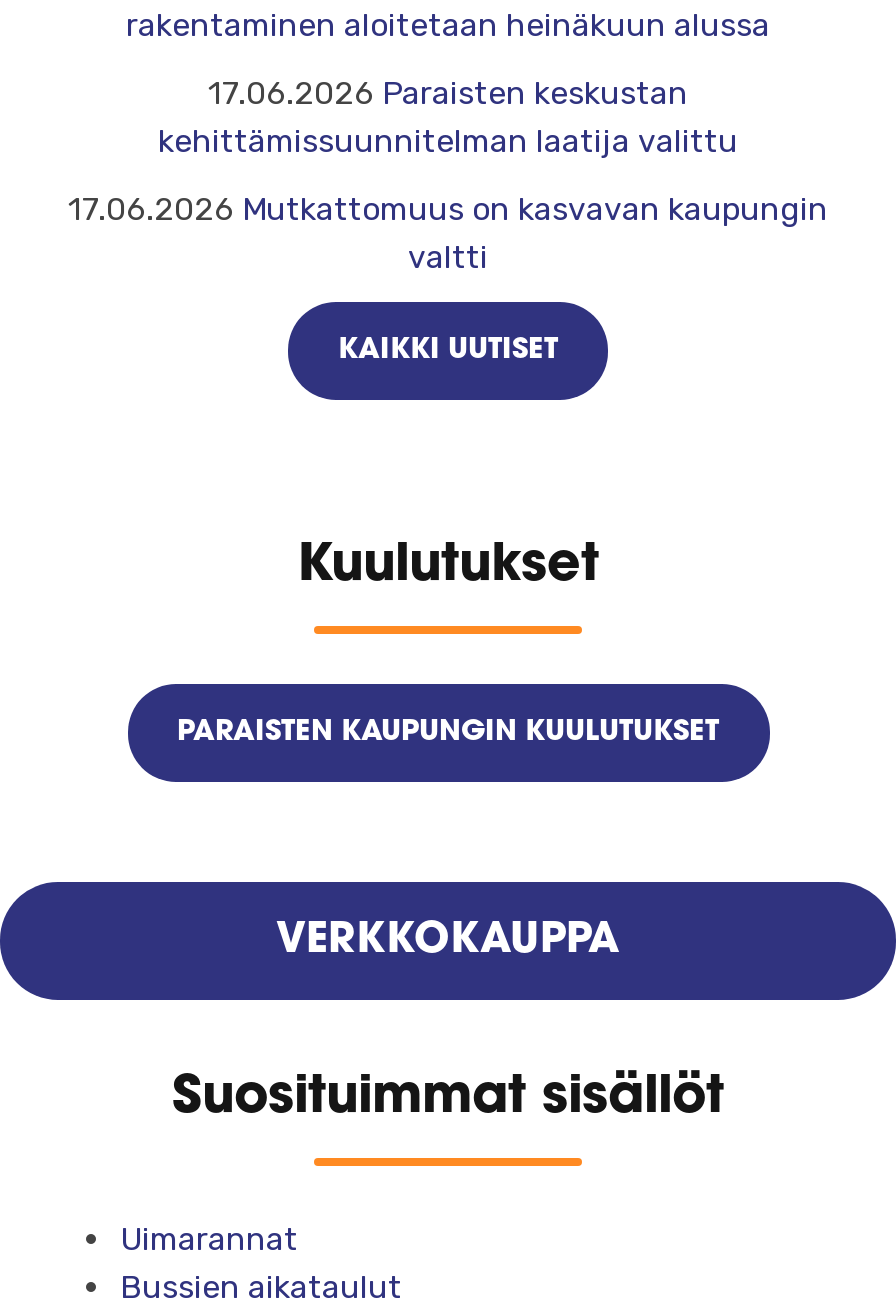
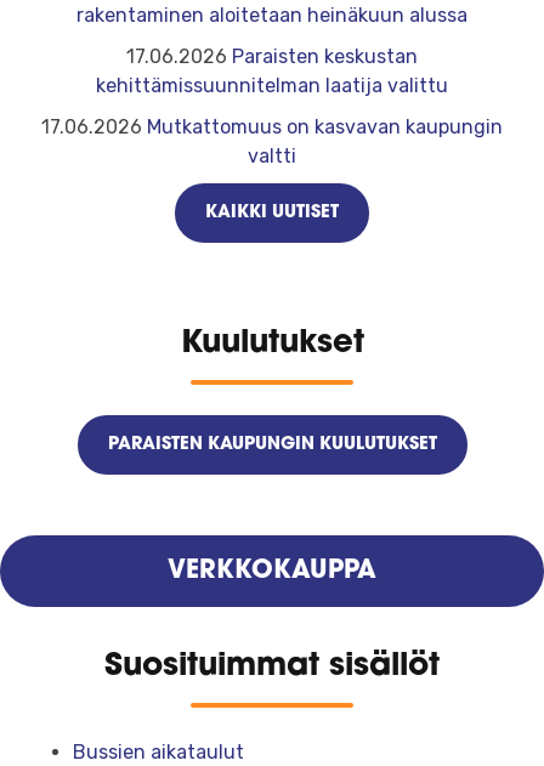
- Uimarannat
